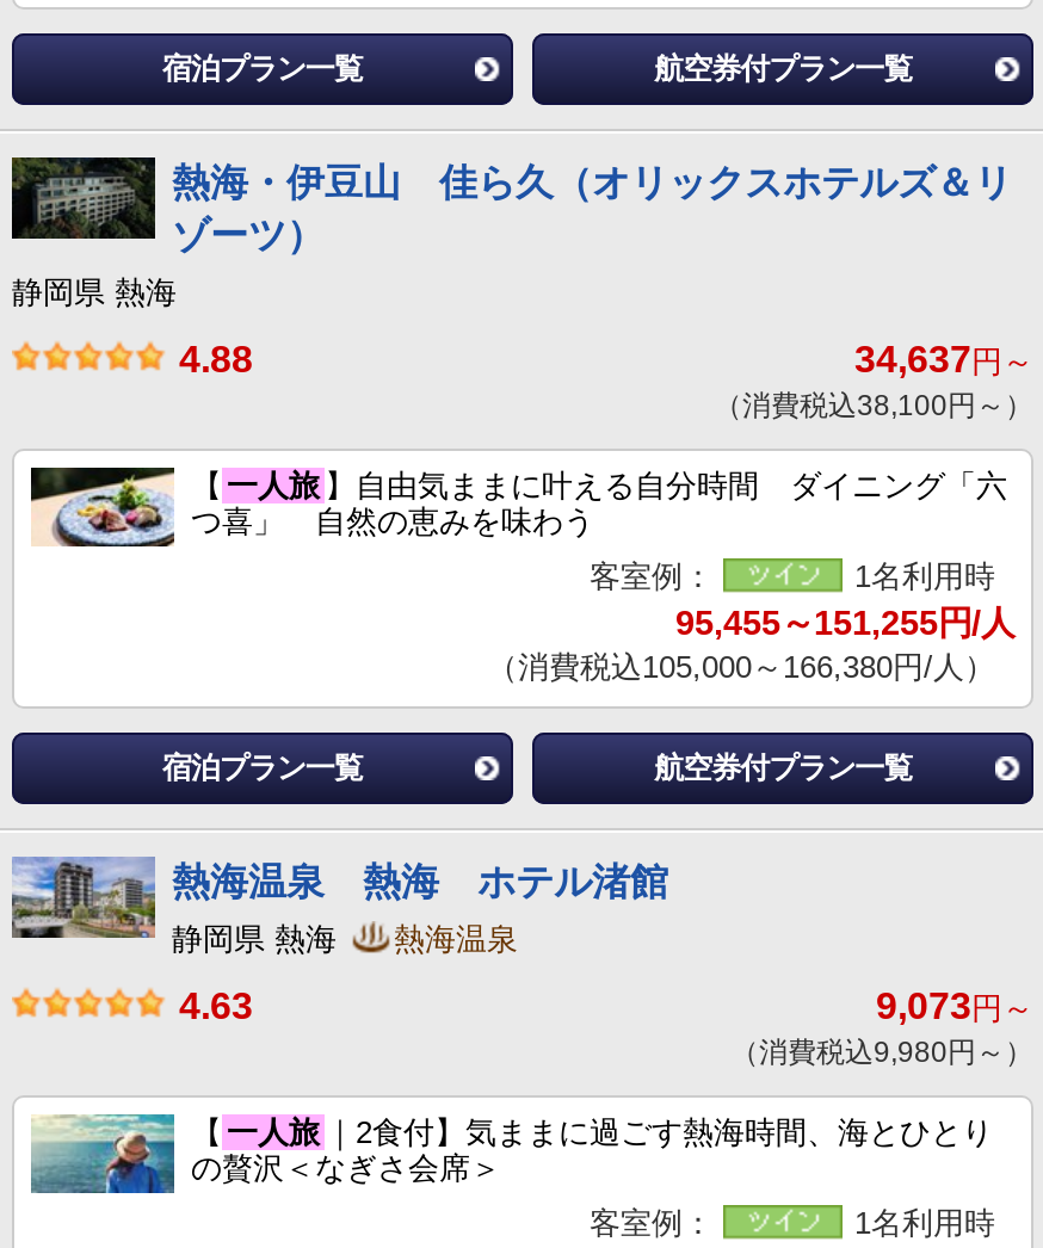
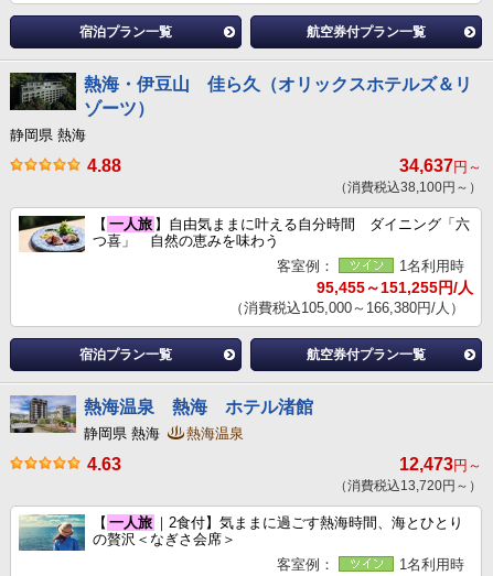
- 9,073円～
+ 12,473円～

- （消費税込9,980円～）
+ （消費税込13,720円～）
